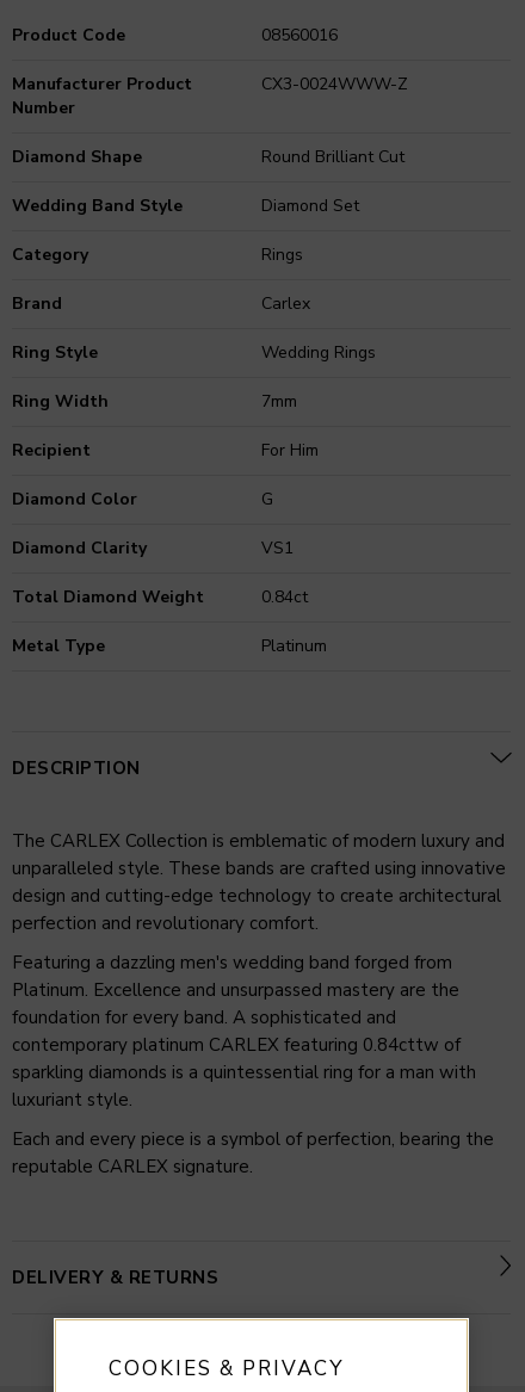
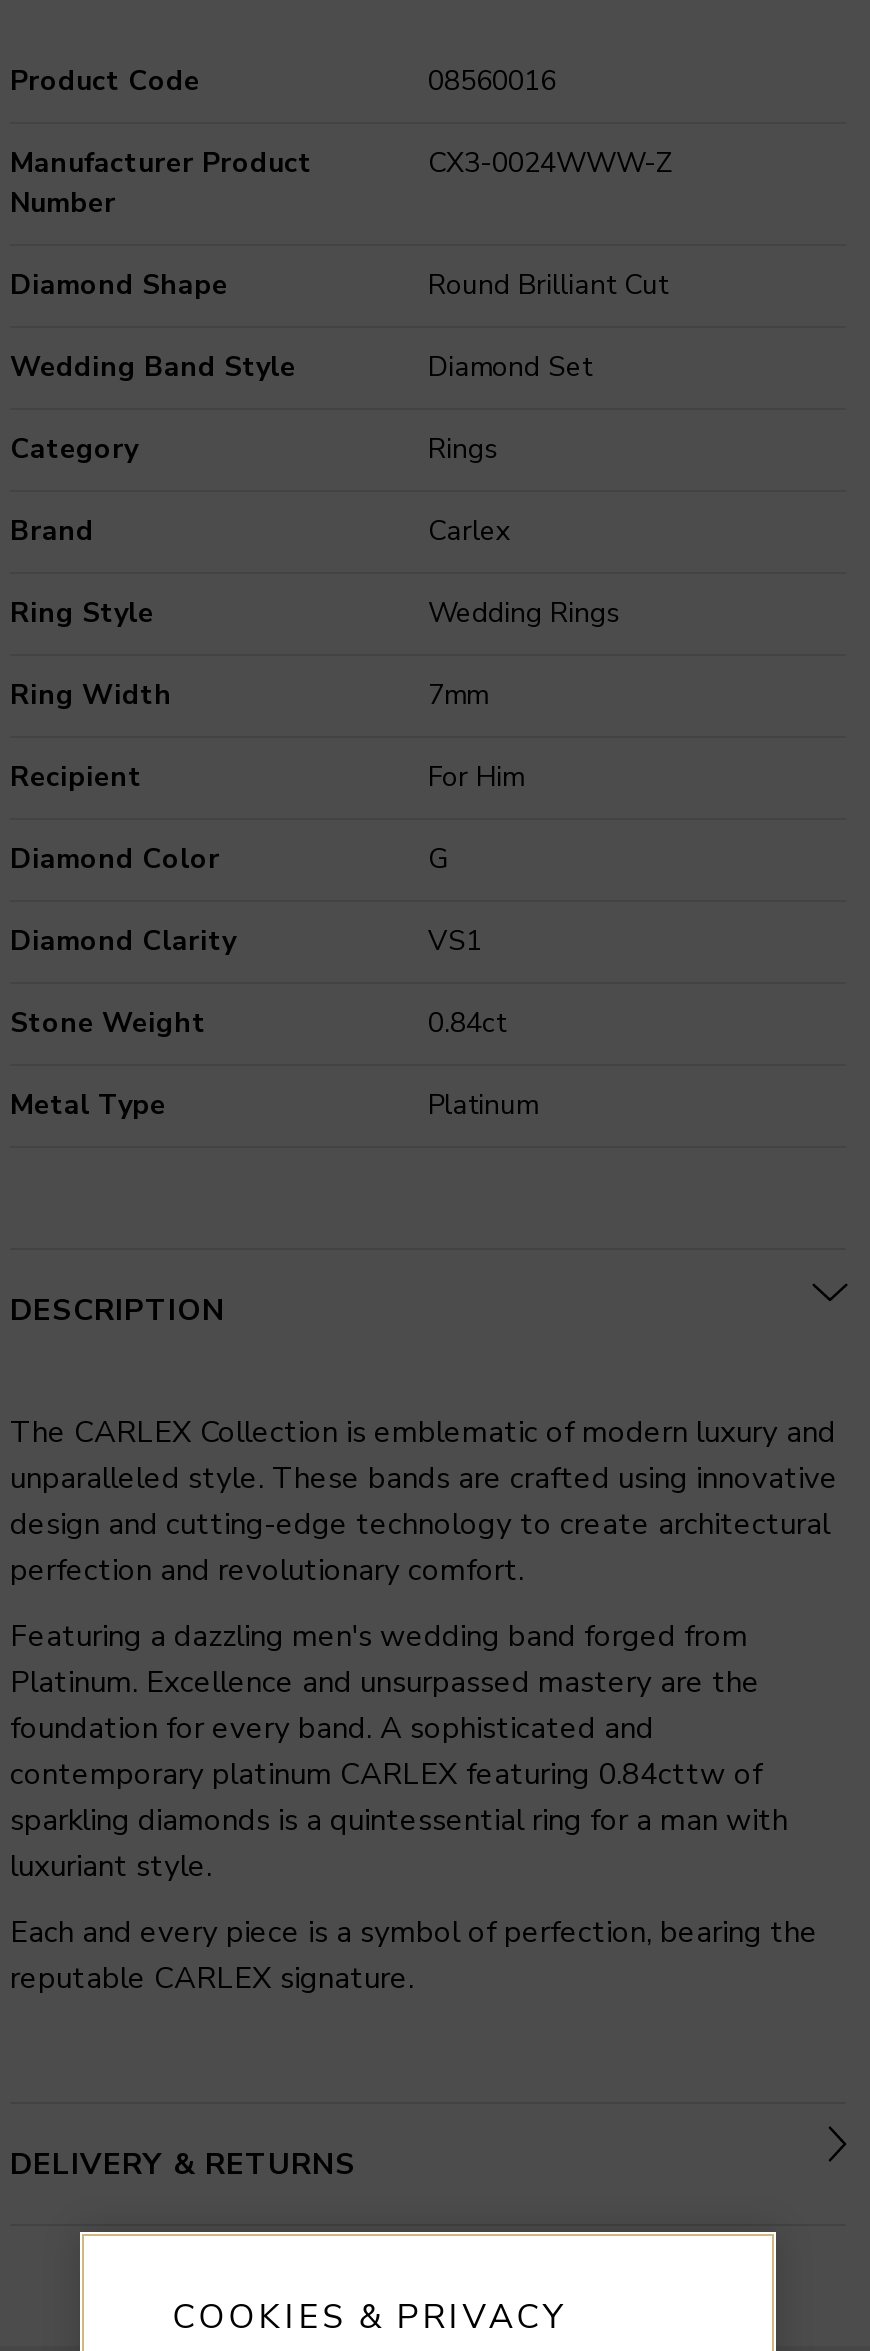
- Total Diamond Weight
+ Stone Weight
